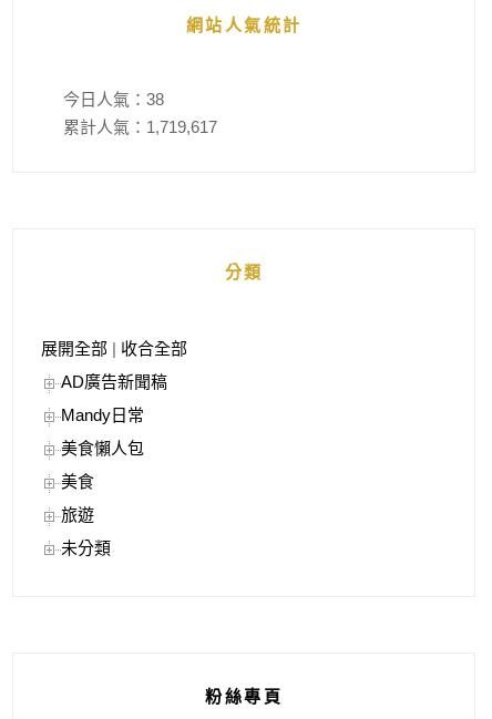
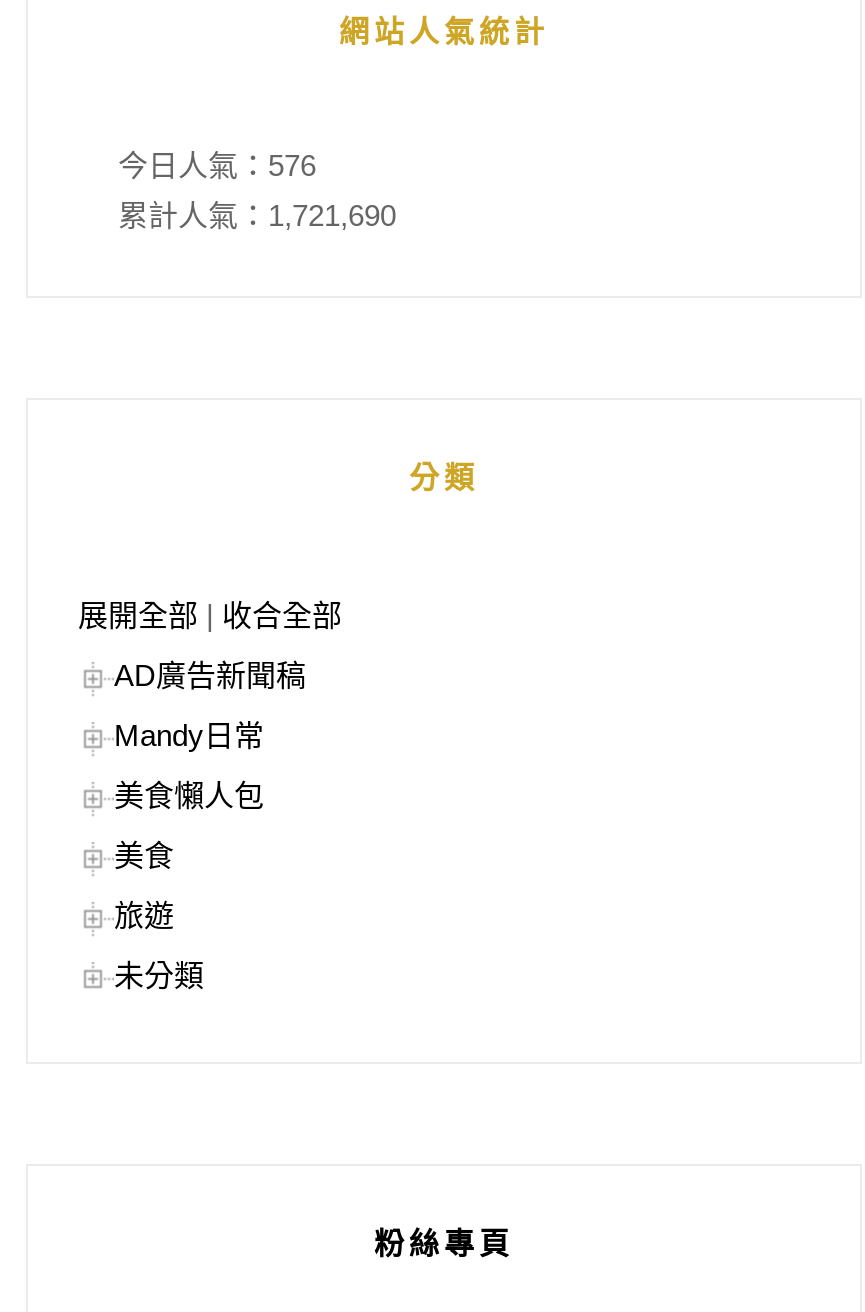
- 今日人氣：38
+ 今日人氣：576

- 累計人氣：1,719,617
+ 累計人氣：1,721,690
